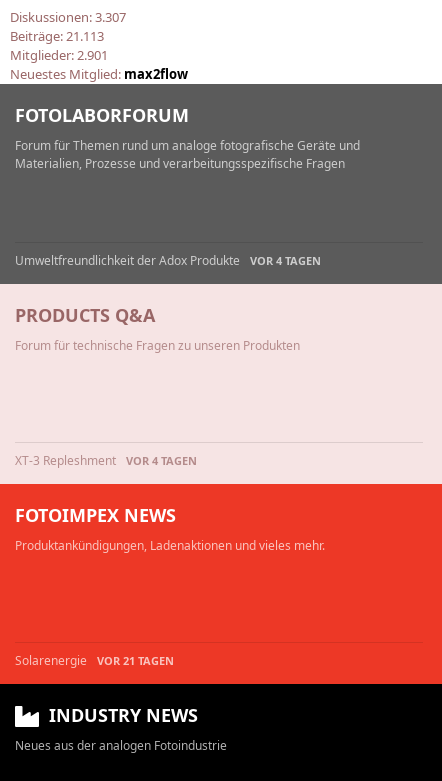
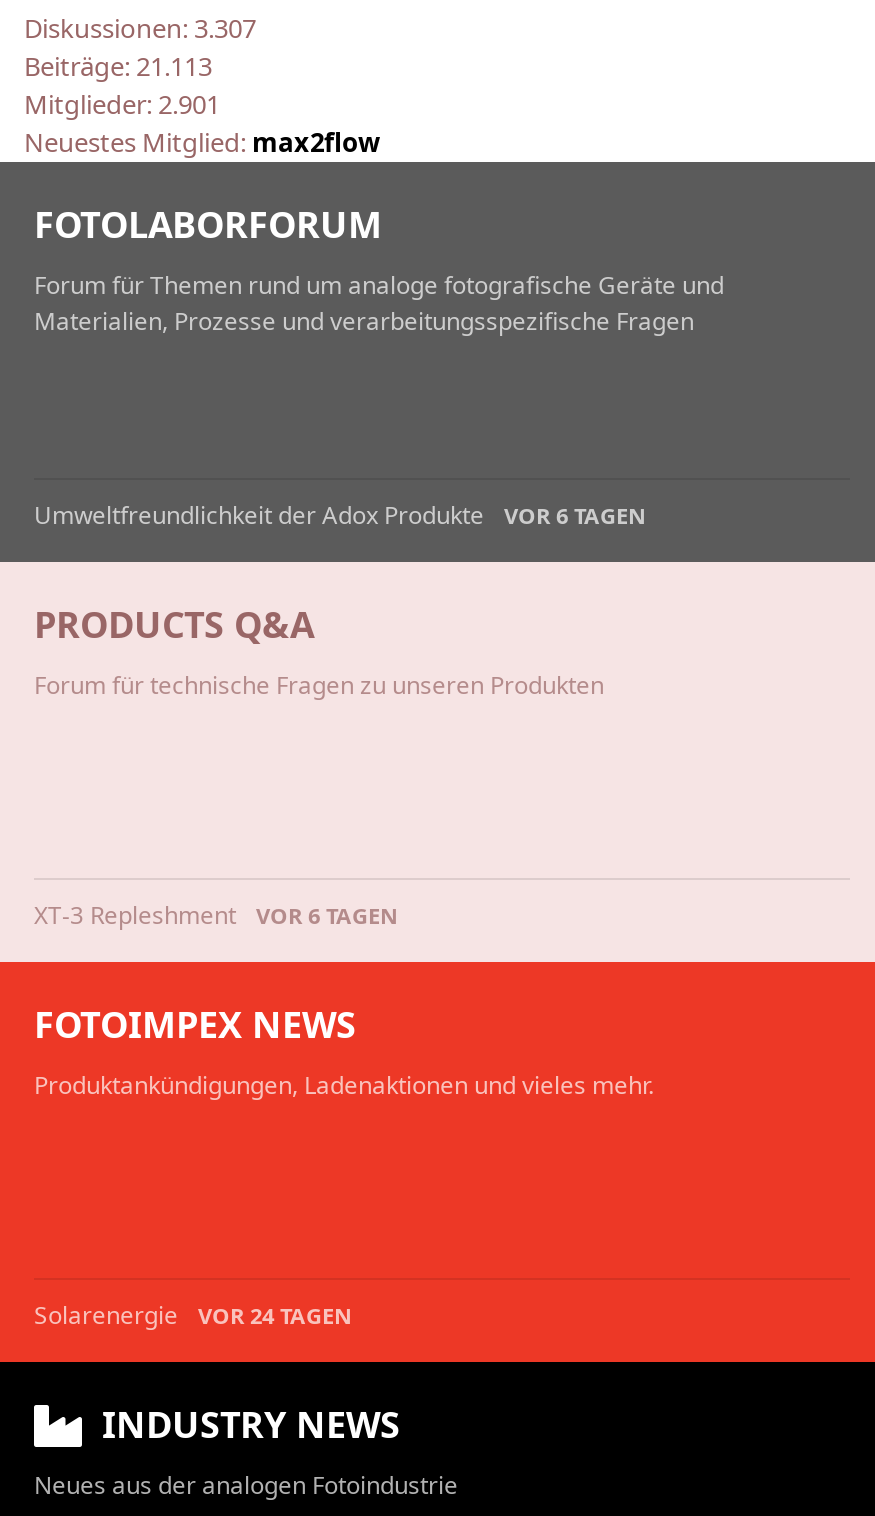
- Umweltfreundlichkeit der Adox Produkte VOR 4 TAGEN
+ Umweltfreundlichkeit der Adox Produkte VOR 6 TAGEN

- XT-3 Repleshment VOR 4 TAGEN
+ XT-3 Repleshment VOR 6 TAGEN

- Solarenergie VOR 21 TAGEN
+ Solarenergie VOR 24 TAGEN
